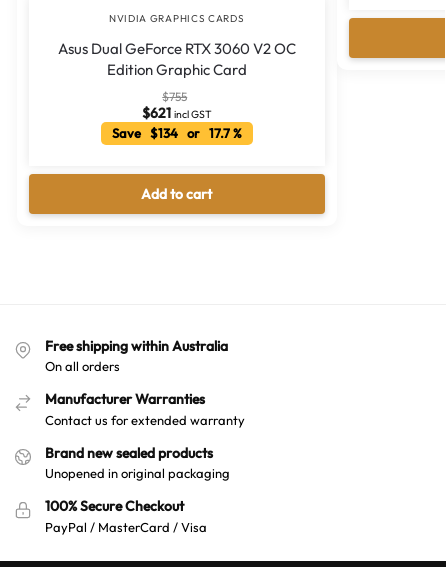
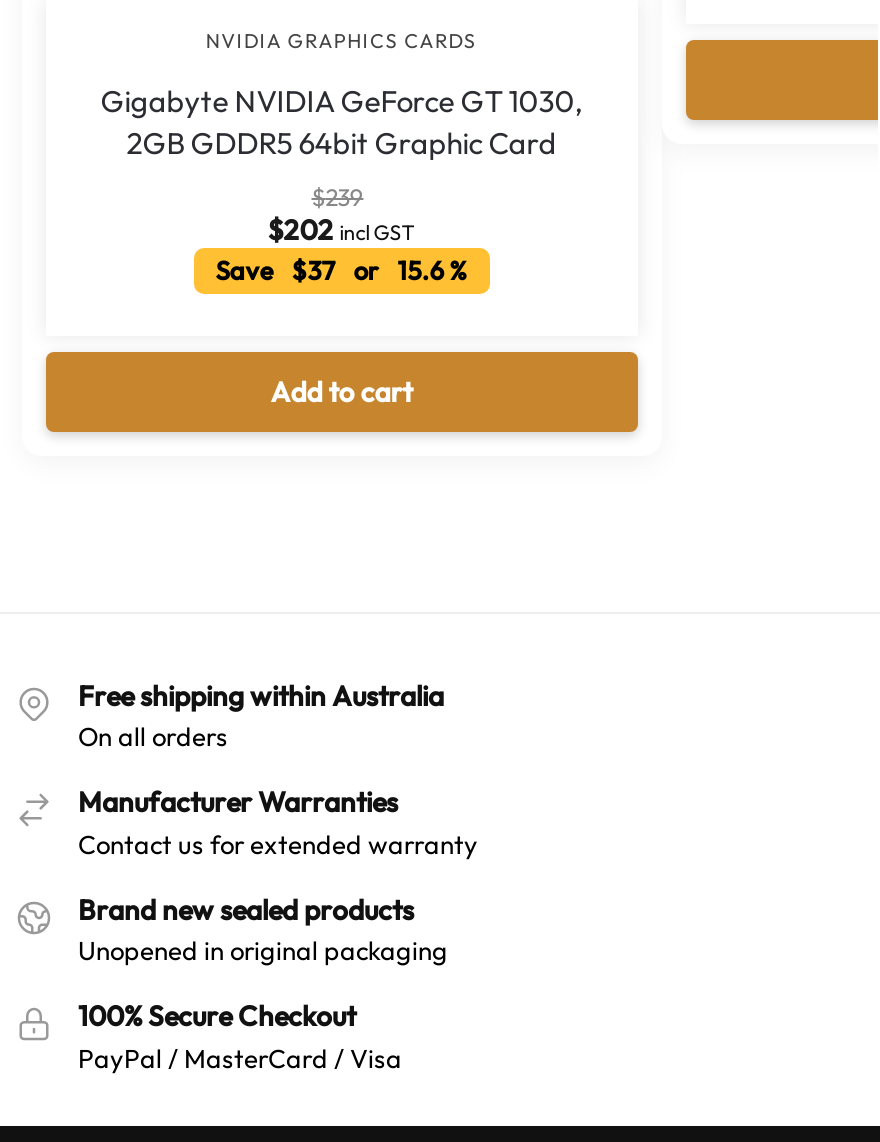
- Asus Dual GeForce RTX 3060 V2 OC
- Edition Graphic Card
+ Gigabyte NVIDIA GeForce GT 1030,
+ 2GB GDDR5 64bit Graphic Card

- $755
- $621 incl GST
- Save $134 or 17.7 %
+ $239
+ $202 incl GST
+ Save $37 or 15.6 %
